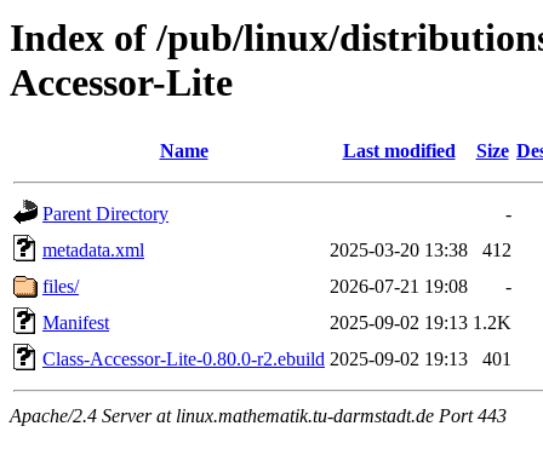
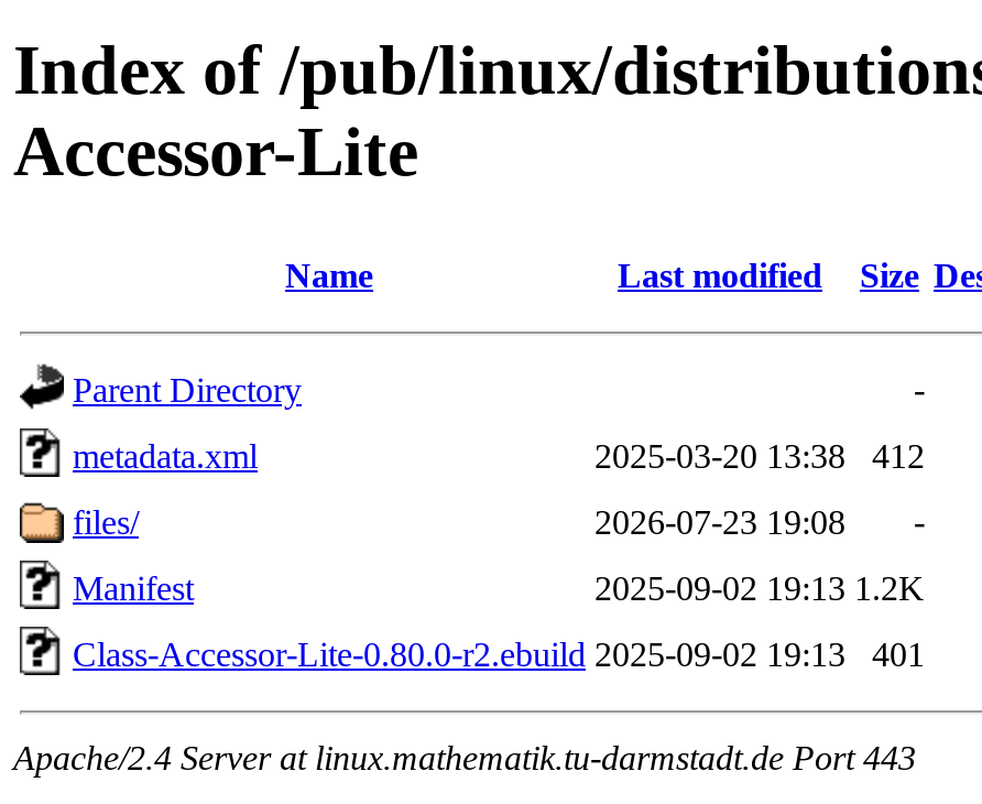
- 2026-07-21 19:08
+ 2026-07-23 19:08
